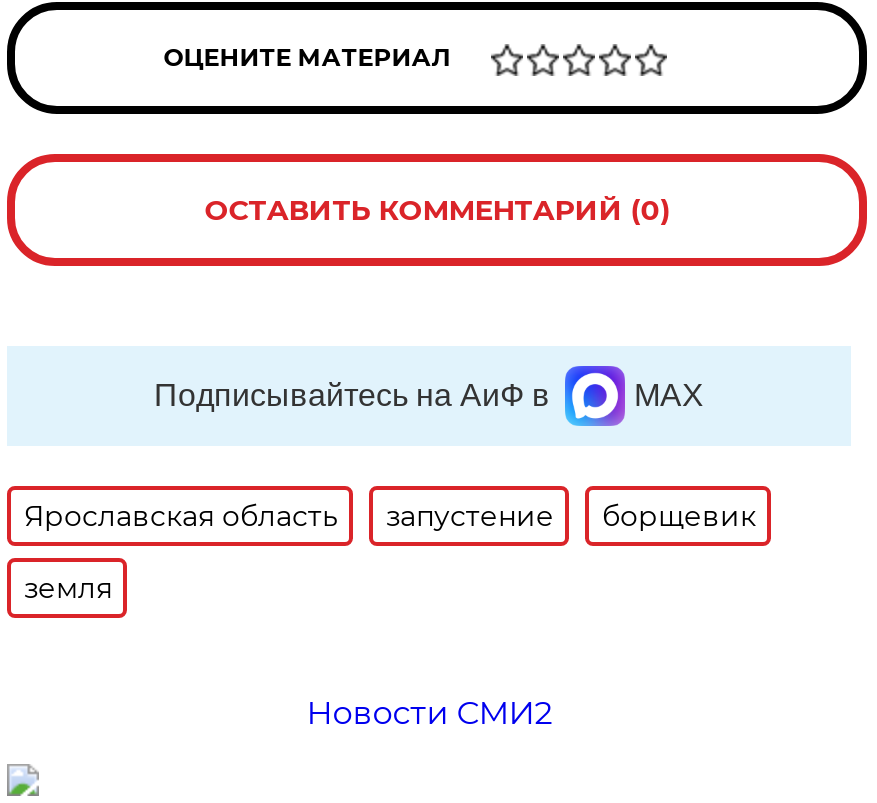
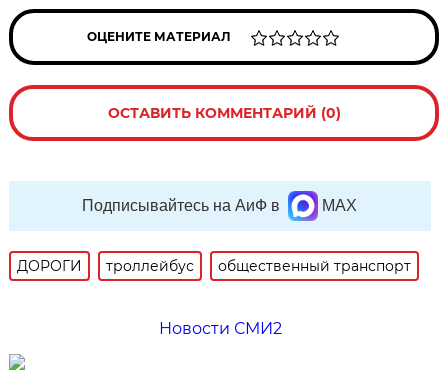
- Ярославская область
- запустение
- борщевик
- земля
+ ДОРОГИ
+ троллейбус
+ общественный транспорт
